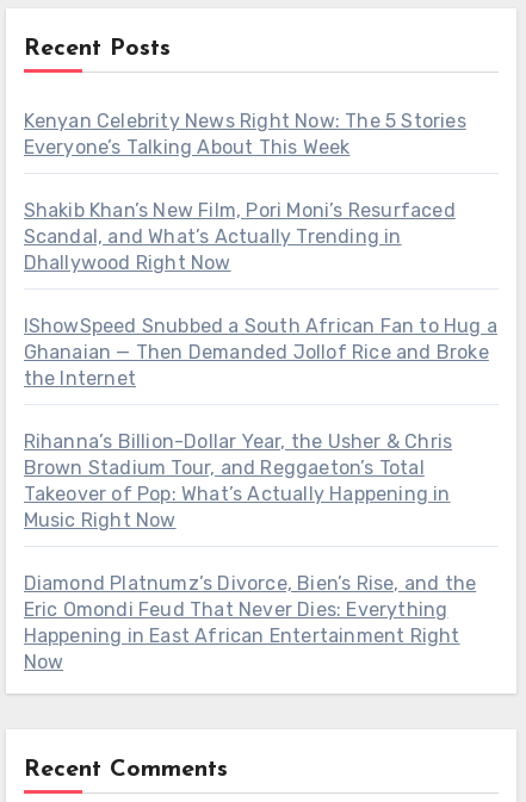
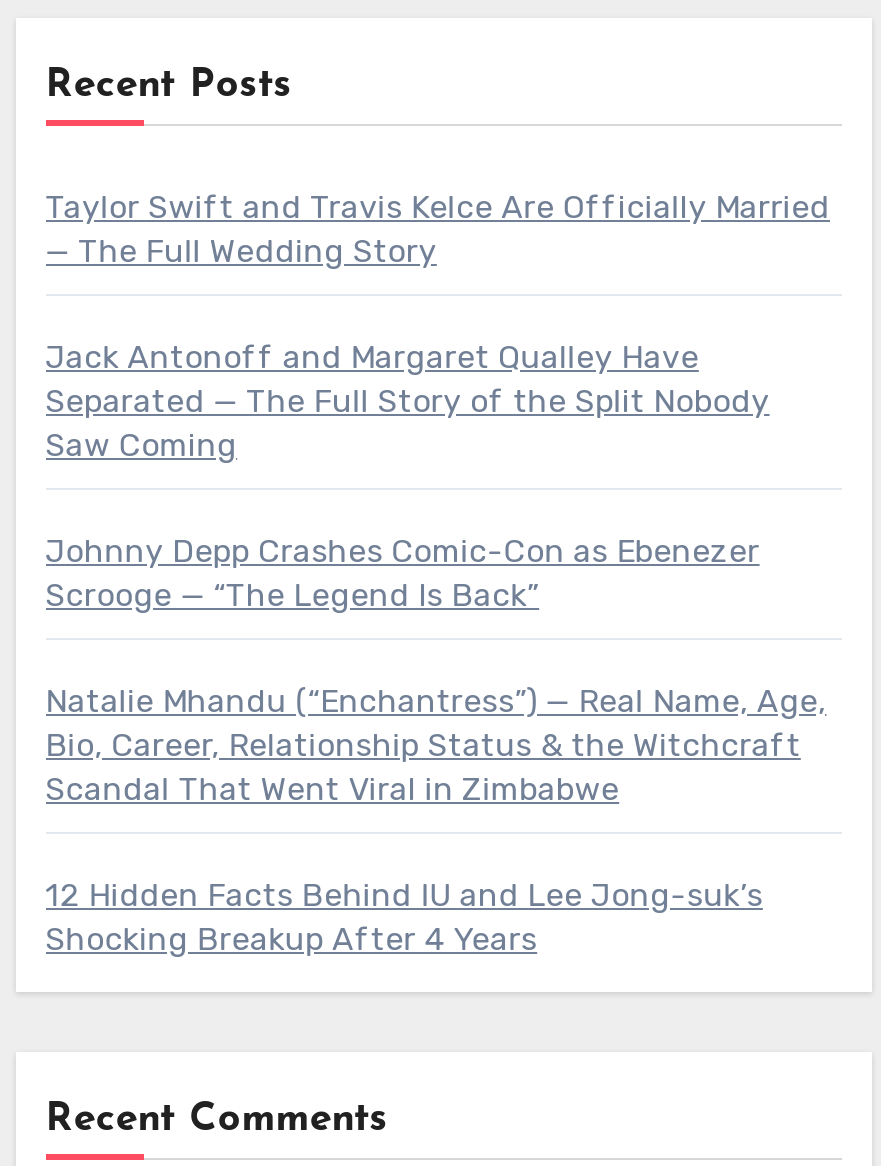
- Kenyan Celebrity News Right Now: The 5 Stories
- Everyone’s Talking About This Week
+ Taylor Swift and Travis Kelce Are Officially Married
+ — The Full Wedding Story

- Shakib Khan’s New Film, Pori Moni’s Resurfaced
- Scandal, and What’s Actually Trending in
- Dhallywood Right Now
+ Jack Antonoff and Margaret Qualley Have
+ Separated — The Full Story of the Split Nobody
+ Saw Coming

- IShowSpeed Snubbed a South African Fan to Hug a
- Ghanaian — Then Demanded Jollof Rice and Broke
- the Internet
+ Johnny Depp Crashes Comic-Con as Ebenezer
+ Scrooge — “The Legend Is Back”

- Rihanna’s Billion-Dollar Year, the Usher & Chris
- Brown Stadium Tour, and Reggaeton’s Total
- Takeover of Pop: What’s Actually Happening in
- Music Right Now
+ Natalie Mhandu (“Enchantress”) — Real Name, Age,
+ Bio, Career, Relationship Status & the Witchcraft
+ Scandal That Went Viral in Zimbabwe

- Diamond Platnumz’s Divorce, Bien’s Rise, and the
- Eric Omondi Feud That Never Dies: Everything
- Happening in East African Entertainment Right
- Now
+ 12 Hidden Facts Behind IU and Lee Jong-suk’s
+ Shocking Breakup After 4 Years
